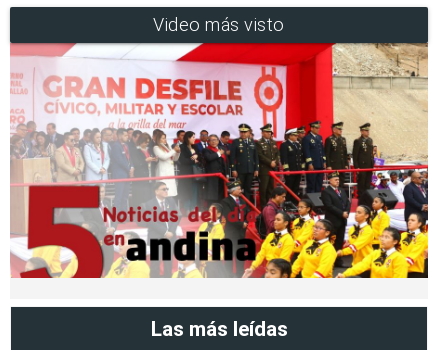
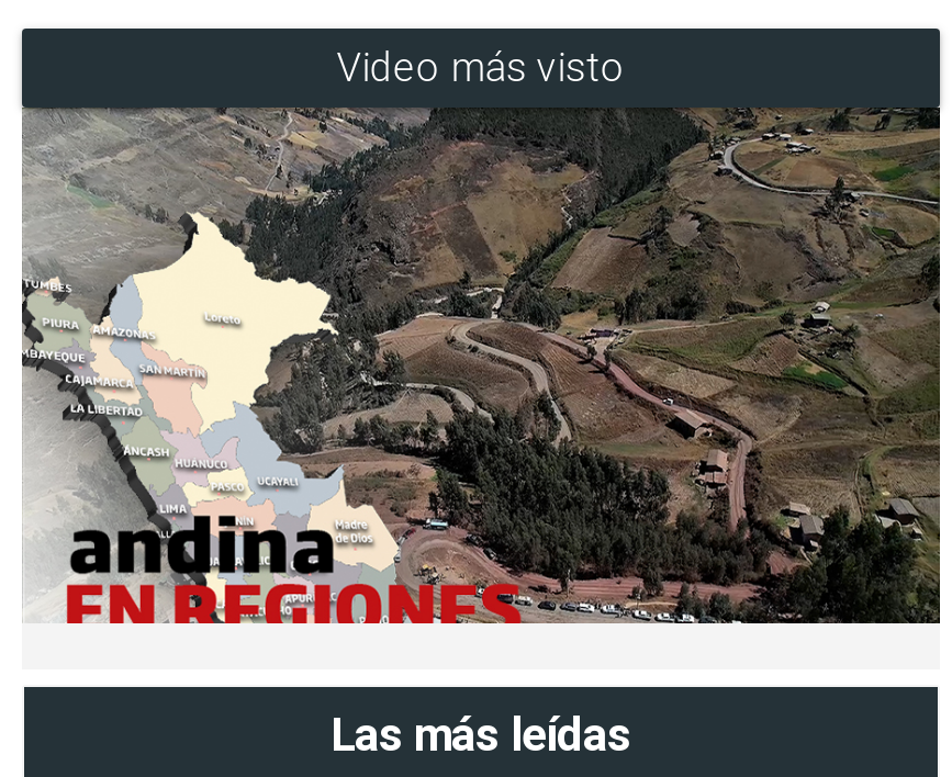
- [image]
+ [image]
